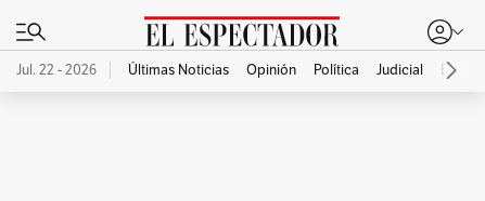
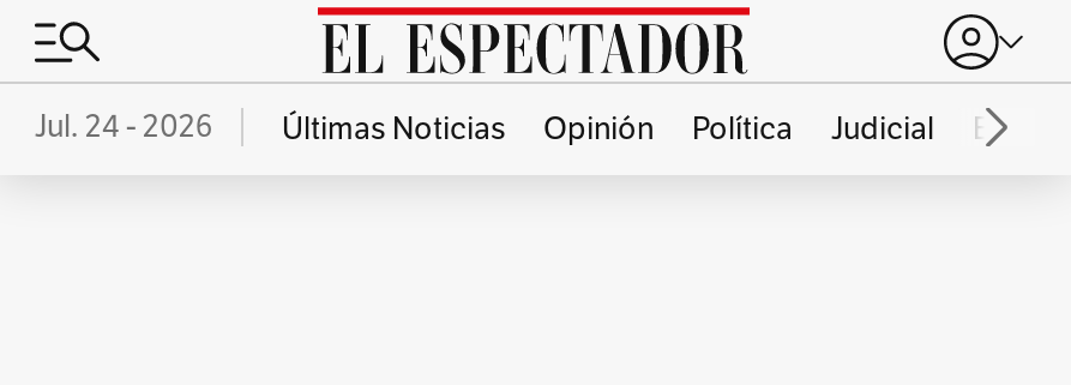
- Jul. 22 - 2026
+ Jul. 24 - 2026
